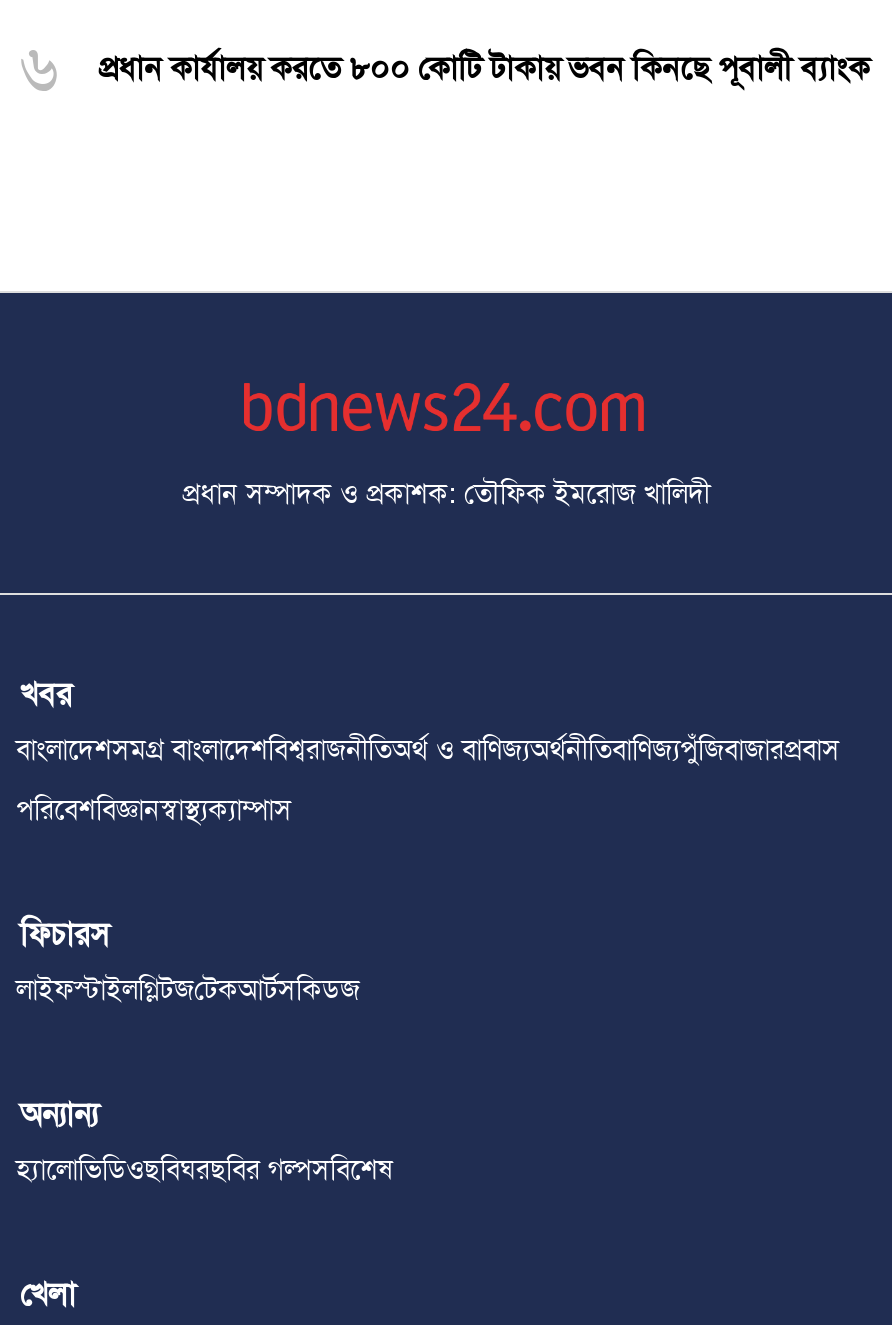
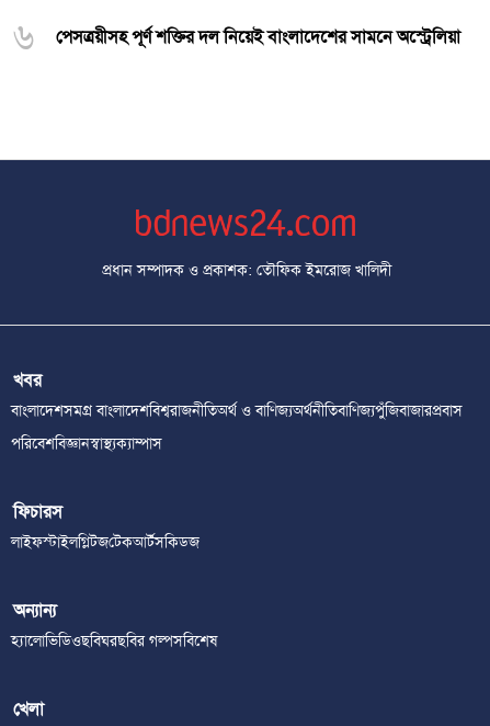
- প্রধান কার্যালয় করতে ৮০০ কোটি টাকায় ভবন কিনছে পূবালী ব্যাংক
+ পেসত্রয়ীসহ পূর্ণ শক্তির দল নিয়েই বাংলাদেশের সামনে অস্ট্রেলিয়া
